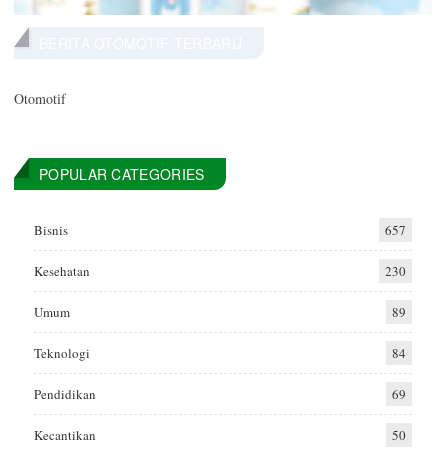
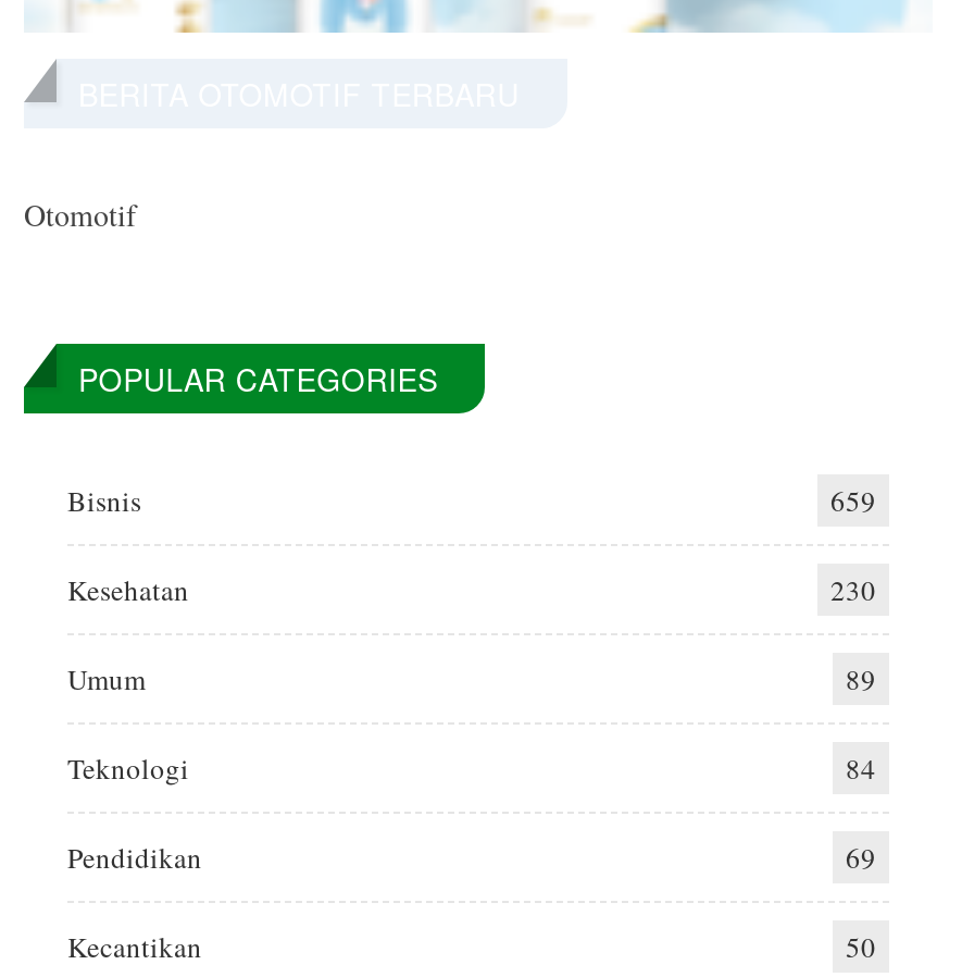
- 657
+ 659
